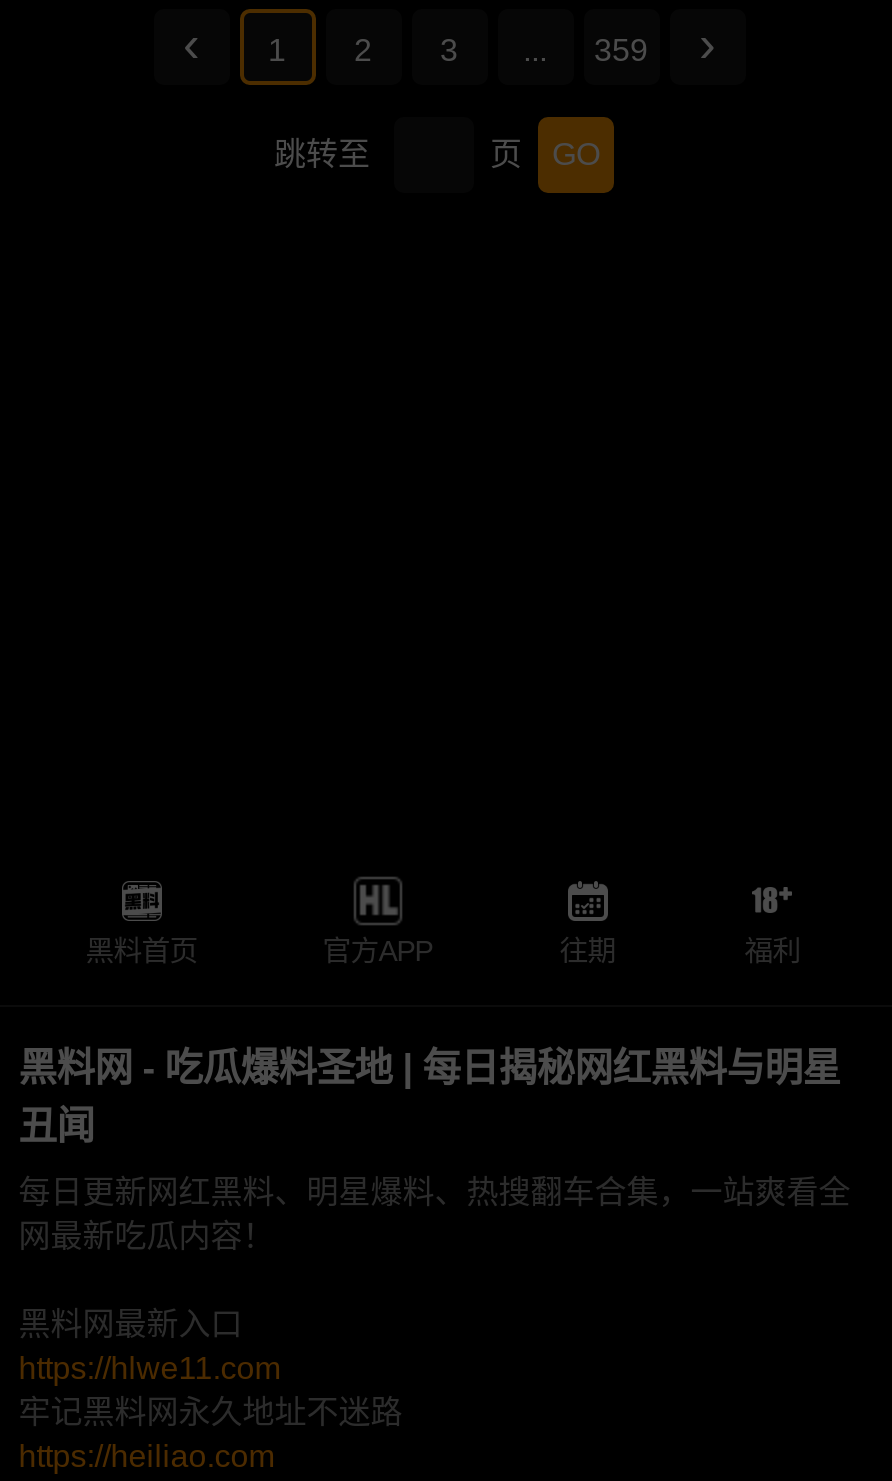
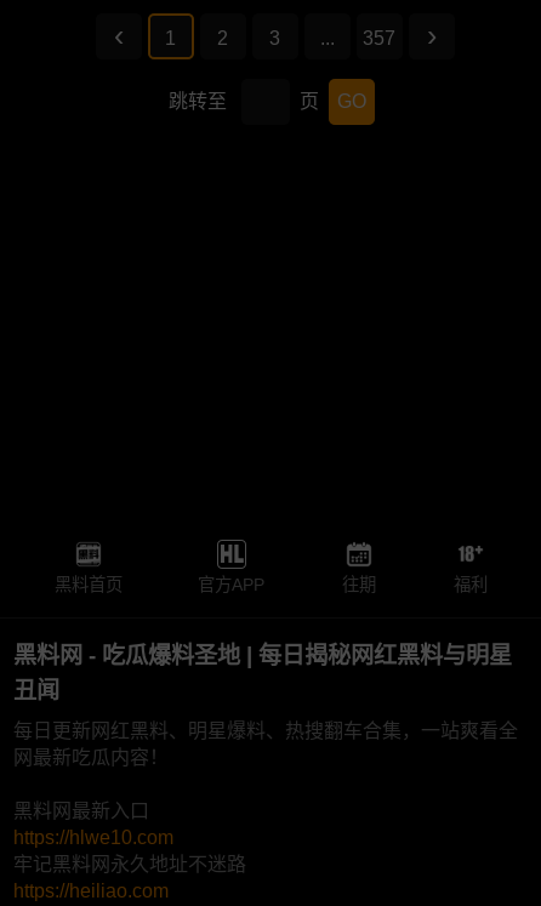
- 359
+ 357

- https://hlwe11.com
+ https://hlwe10.com
